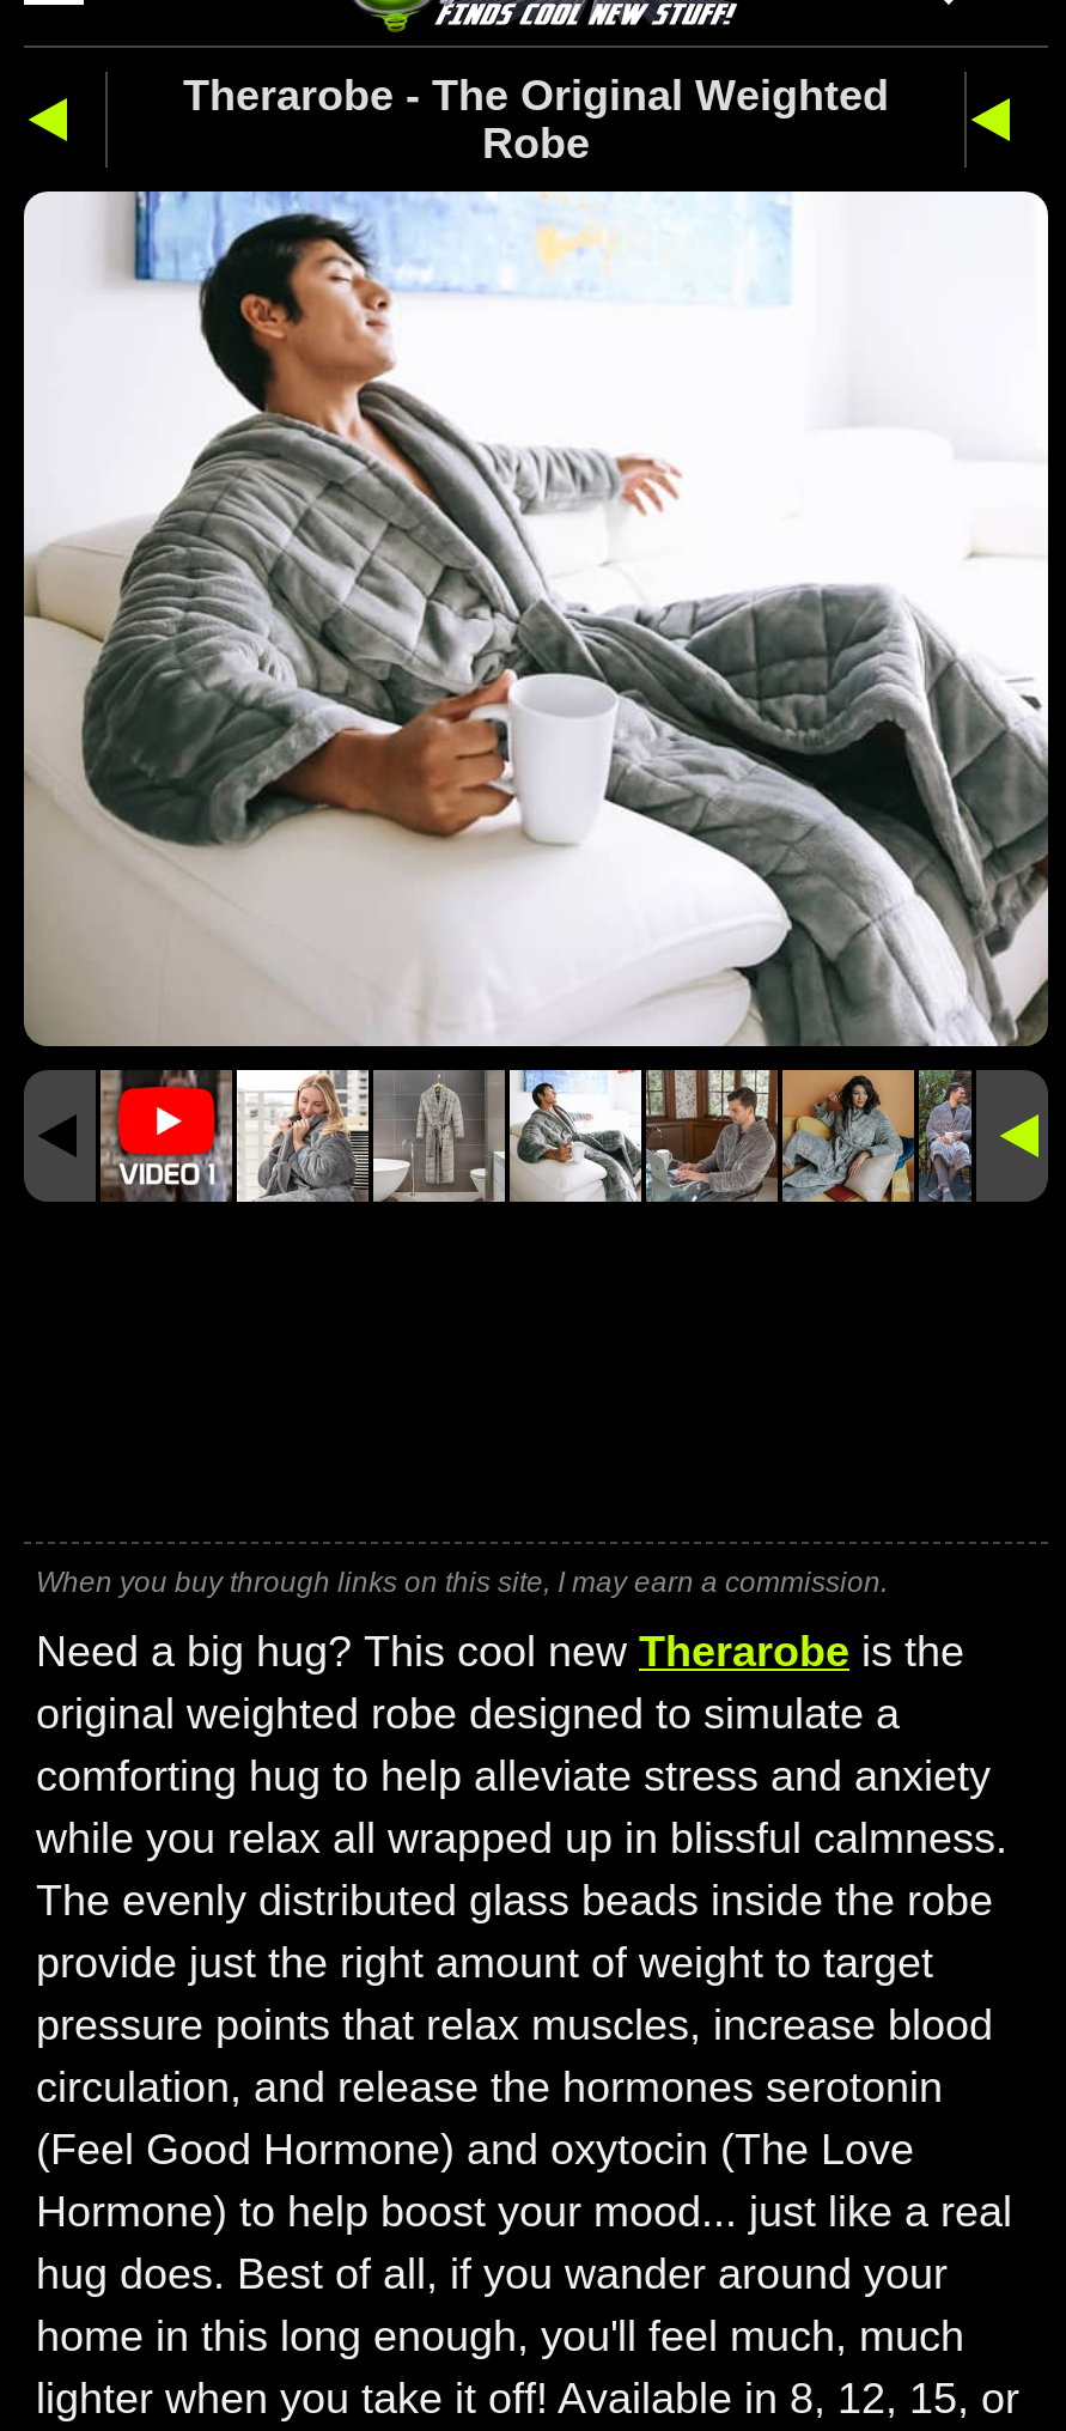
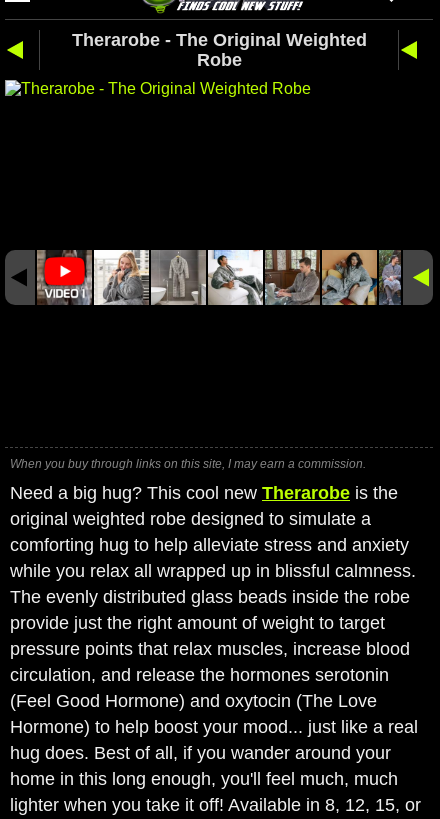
- [image]
